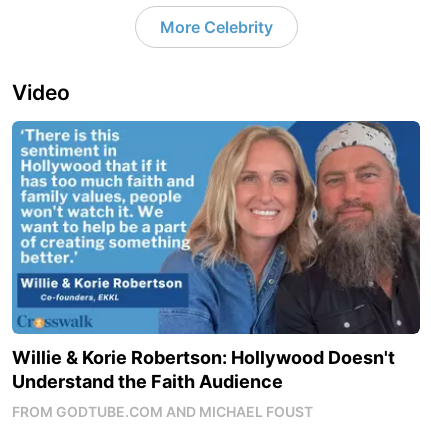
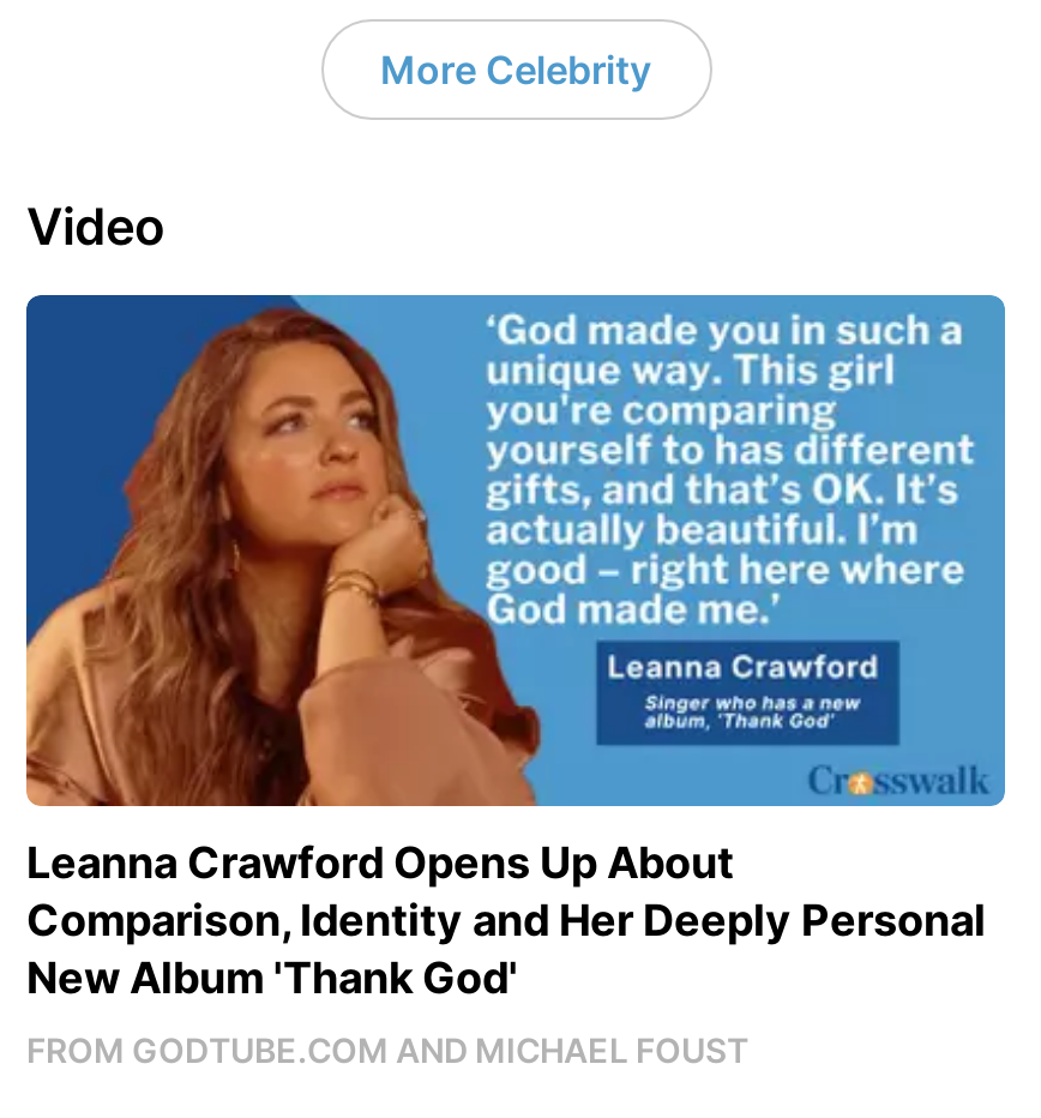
- [image]
- Willie & Korie Robertson: Hollywood Doesn't
- Understand the Faith Audience
+ [image]
+ Leanna Crawford Opens Up About
+ Comparison, Identity and Her Deeply Personal
+ New Album 'Thank God'
